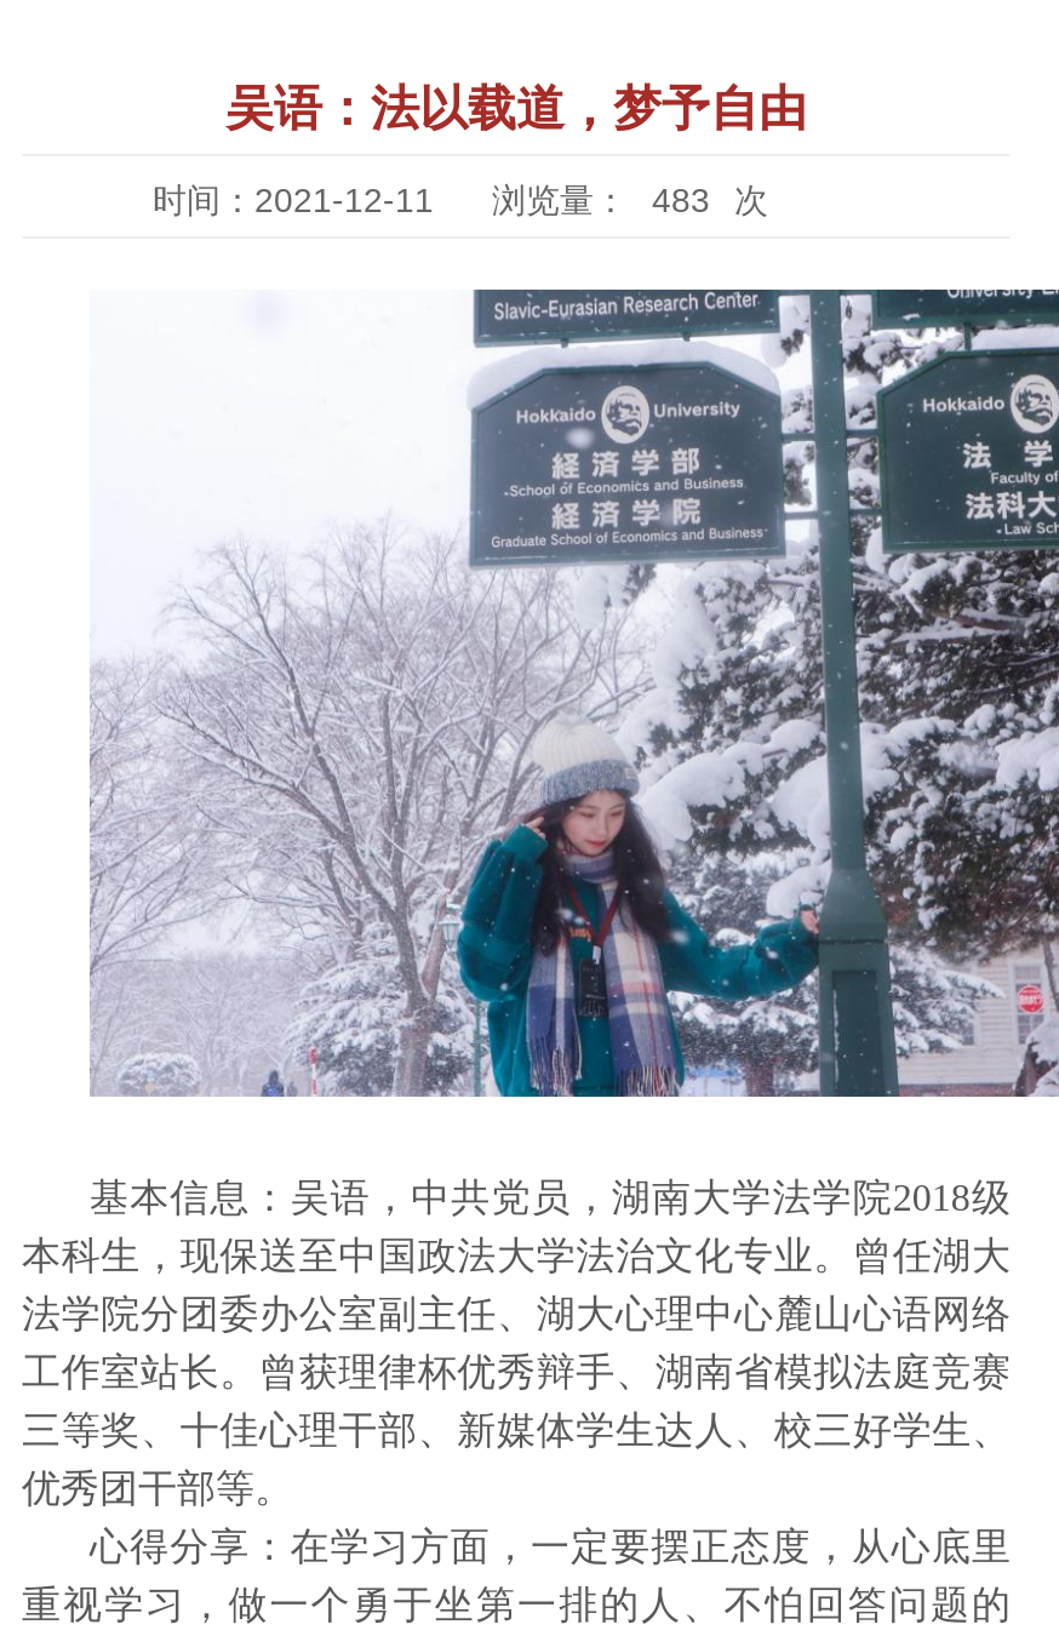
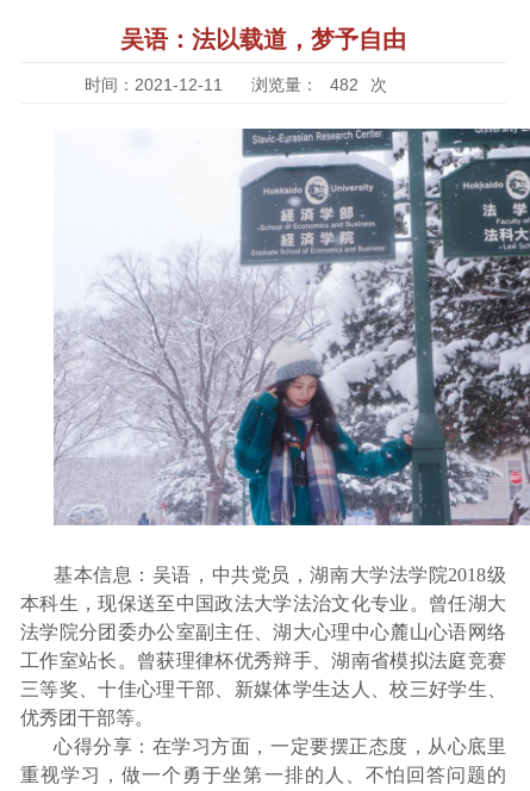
- 时间：2021-12-11 浏览量： 483 次
+ 时间：2021-12-11 浏览量： 482 次
